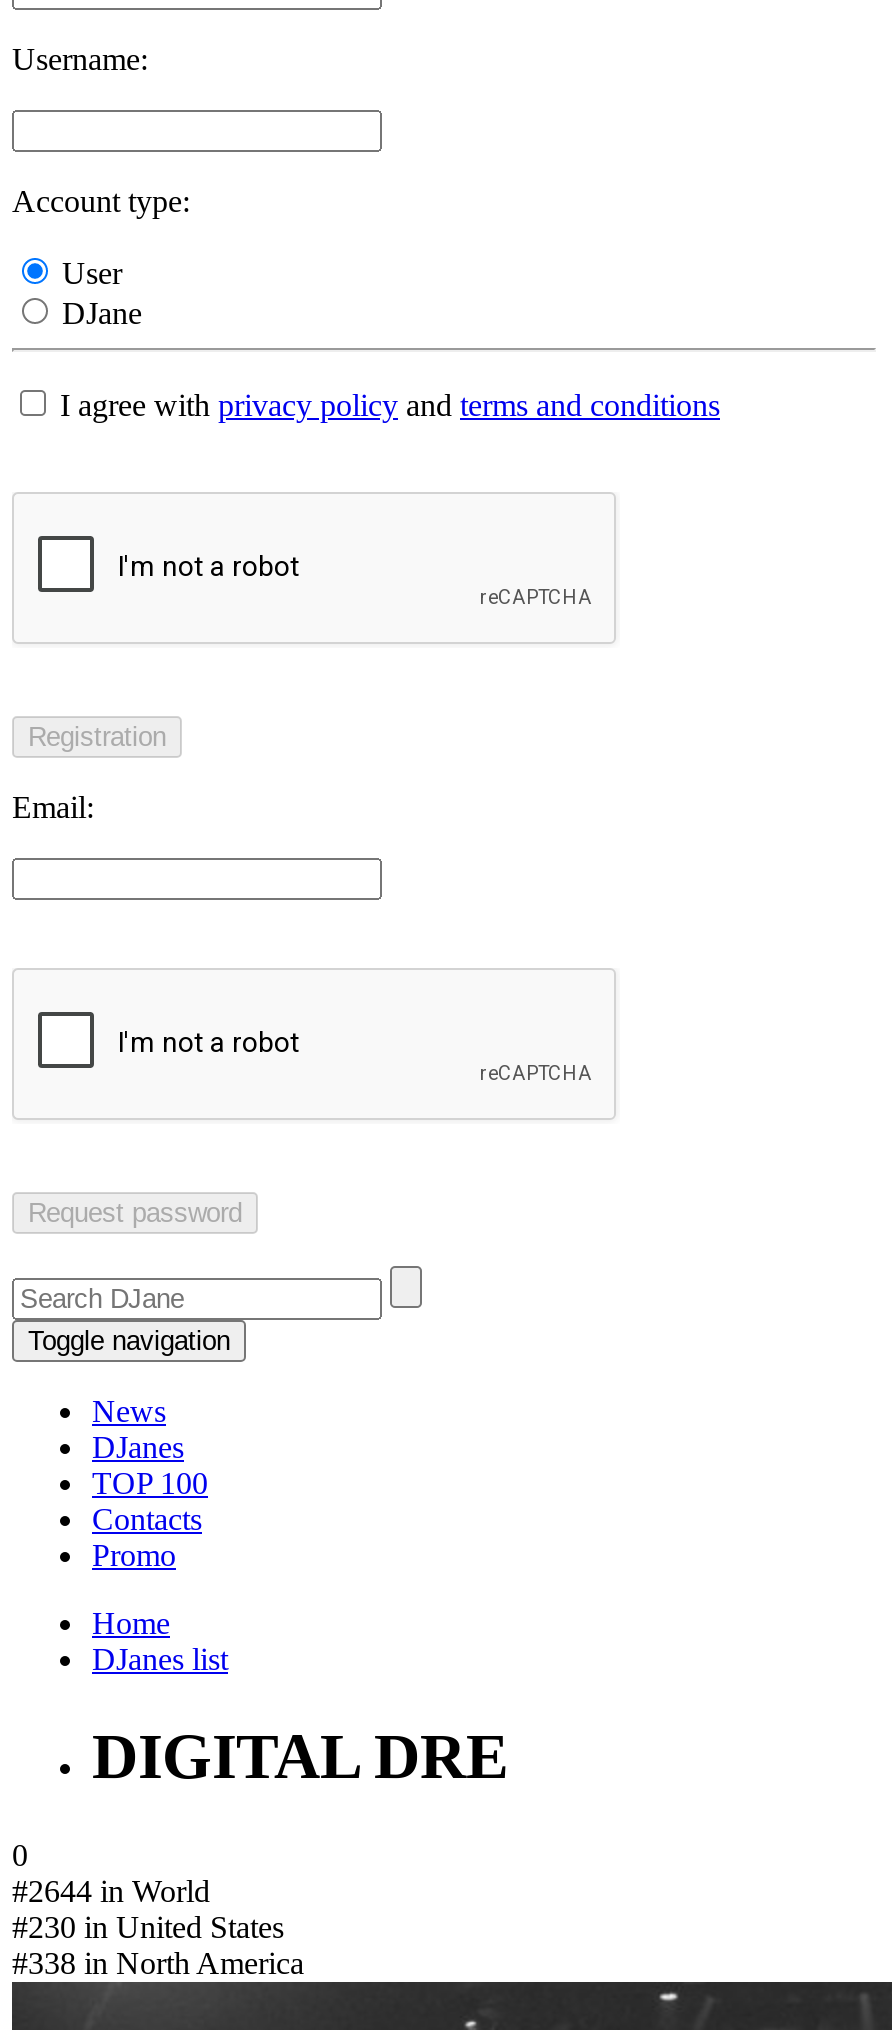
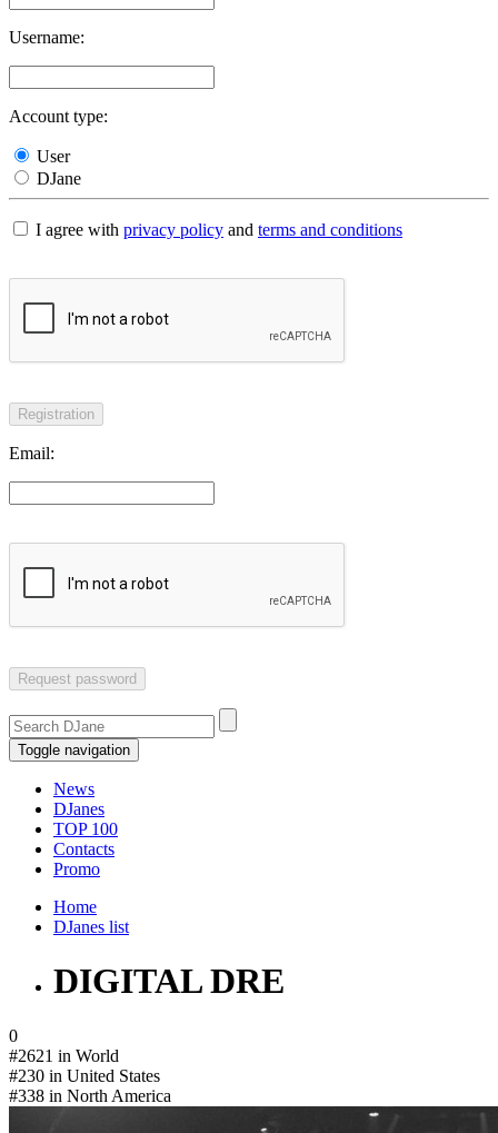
- #2644 in World
+ #2621 in World
